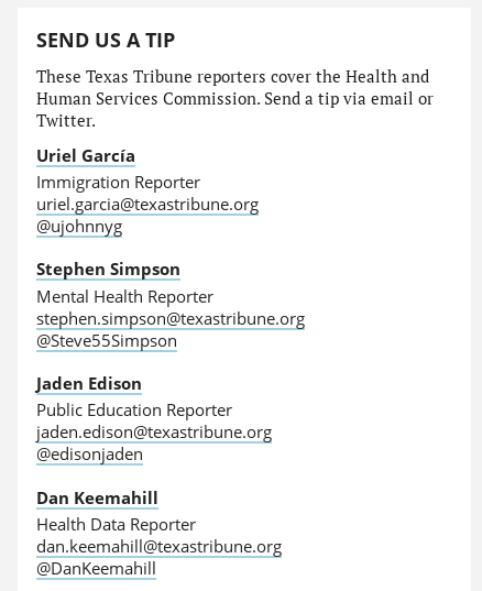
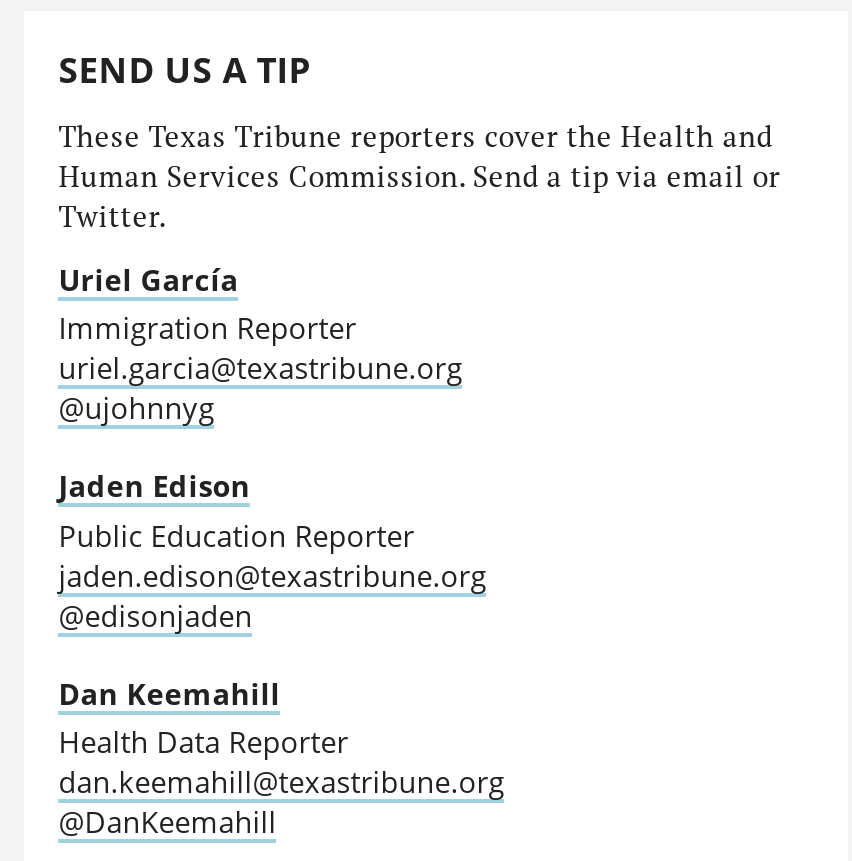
- Stephen Simpson
- Mental Health Reporter
- stephen.simpson@texastribune.org
- @Steve55Simpson
